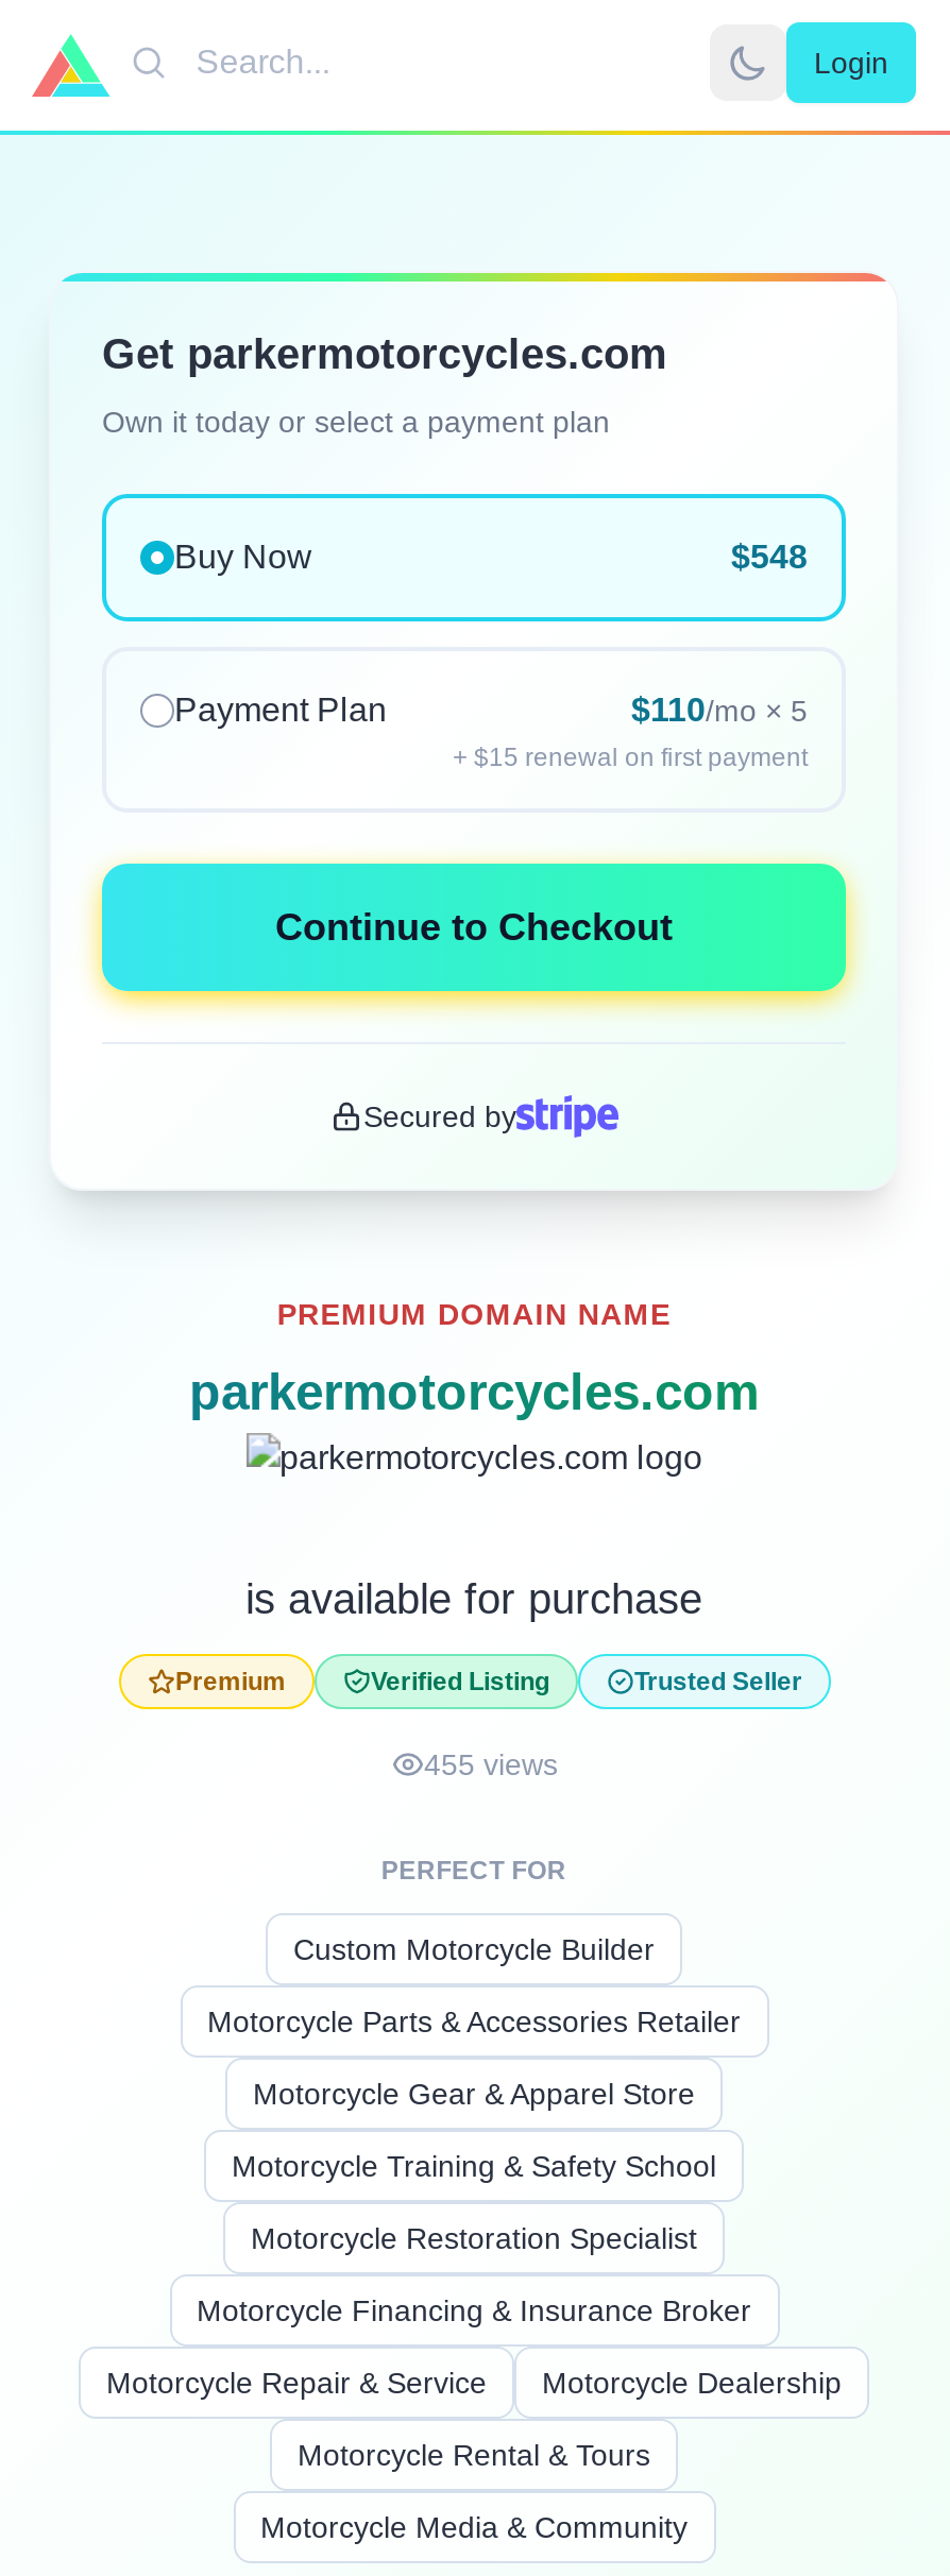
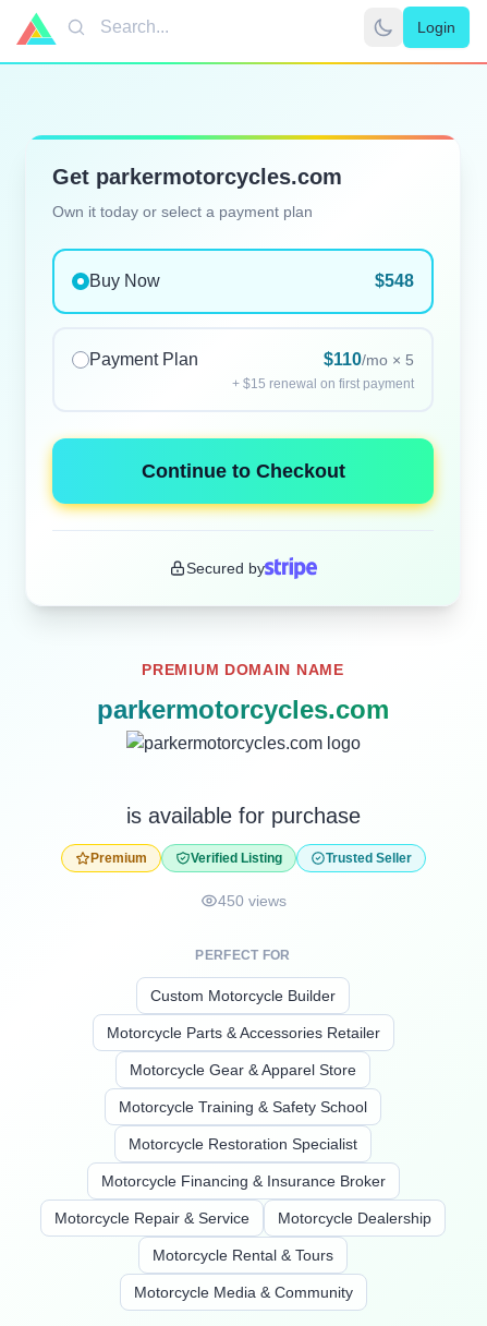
- 455 views
+ 450 views
